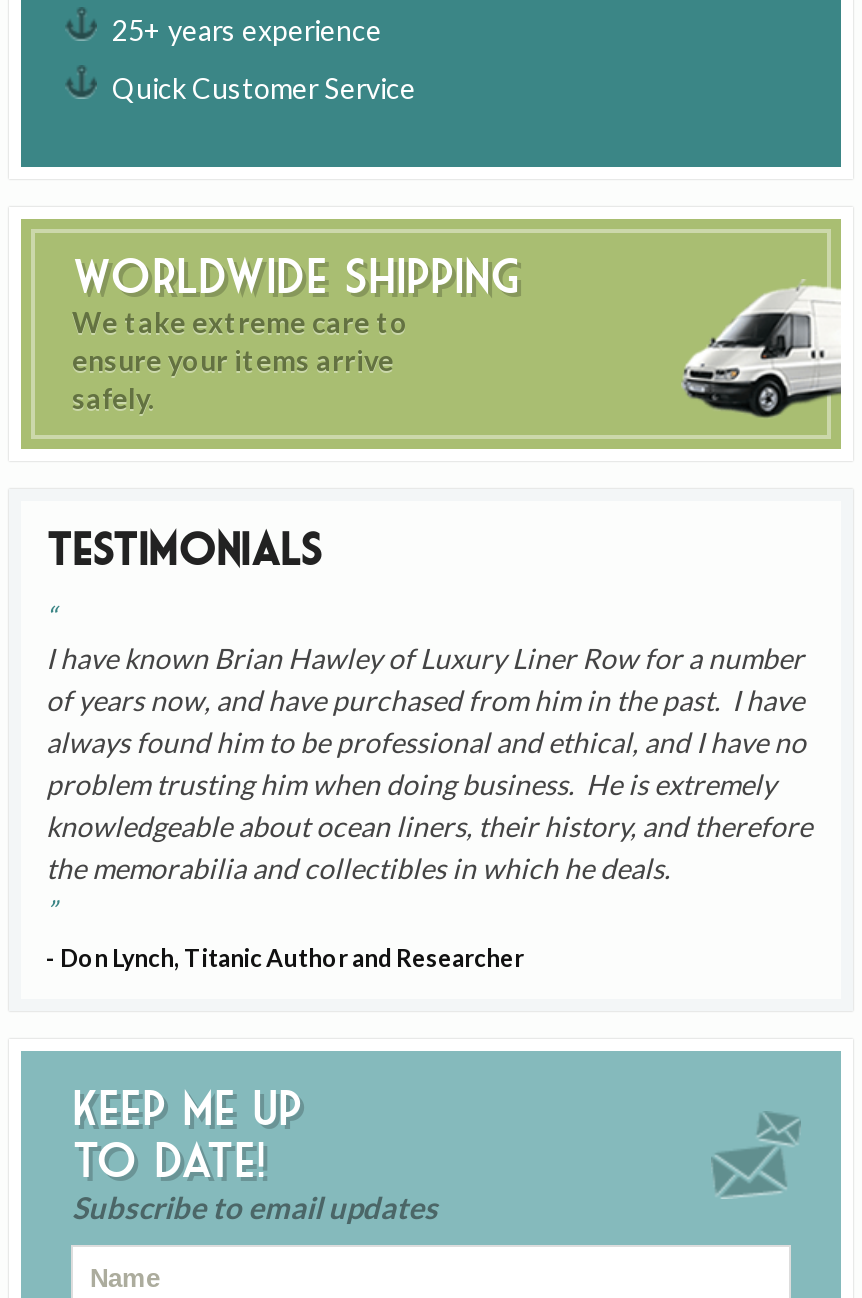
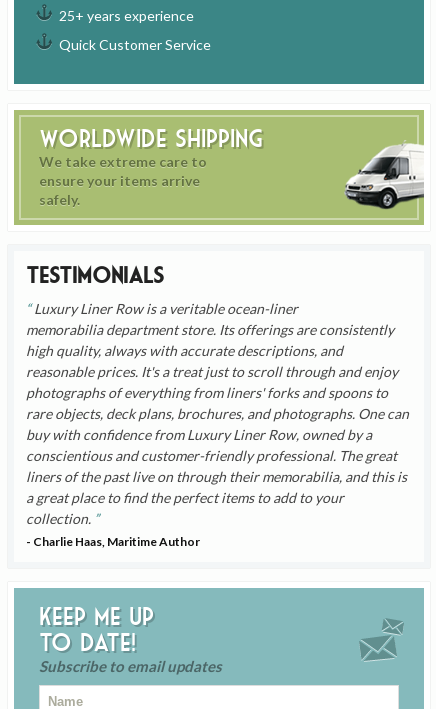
- I have known Brian Hawley of Luxury Liner Row for a number
- of years now, and have purchased from him in the past. I have
- always found him to be professional and ethical, and I have no
- problem trusting him when doing business. He is extremely
- knowledgeable about ocean liners, their history, and therefore
- the memorabilia and collectibles in which he deals.
- - Don Lynch, Titanic Author and Researcher
+ Luxury Liner Row is a veritable ocean-liner
+ memorabilia department store. Its offerings are consistently
+ high quality, always with accurate descriptions, and
+ reasonable prices. It's a treat just to scroll through and enjoy
+ photographs of everything from liners' forks and spoons to
+ rare objects, deck plans, brochures, and photographs. One can
+ buy with confidence from Luxury Liner Row, owned by a
+ conscientious and customer-friendly professional. The great
+ liners of the past live on through their memorabilia, and this is
+ a great place to find the perfect items to add to your
+ collection.
+ - Charlie Haas, Maritime Author
